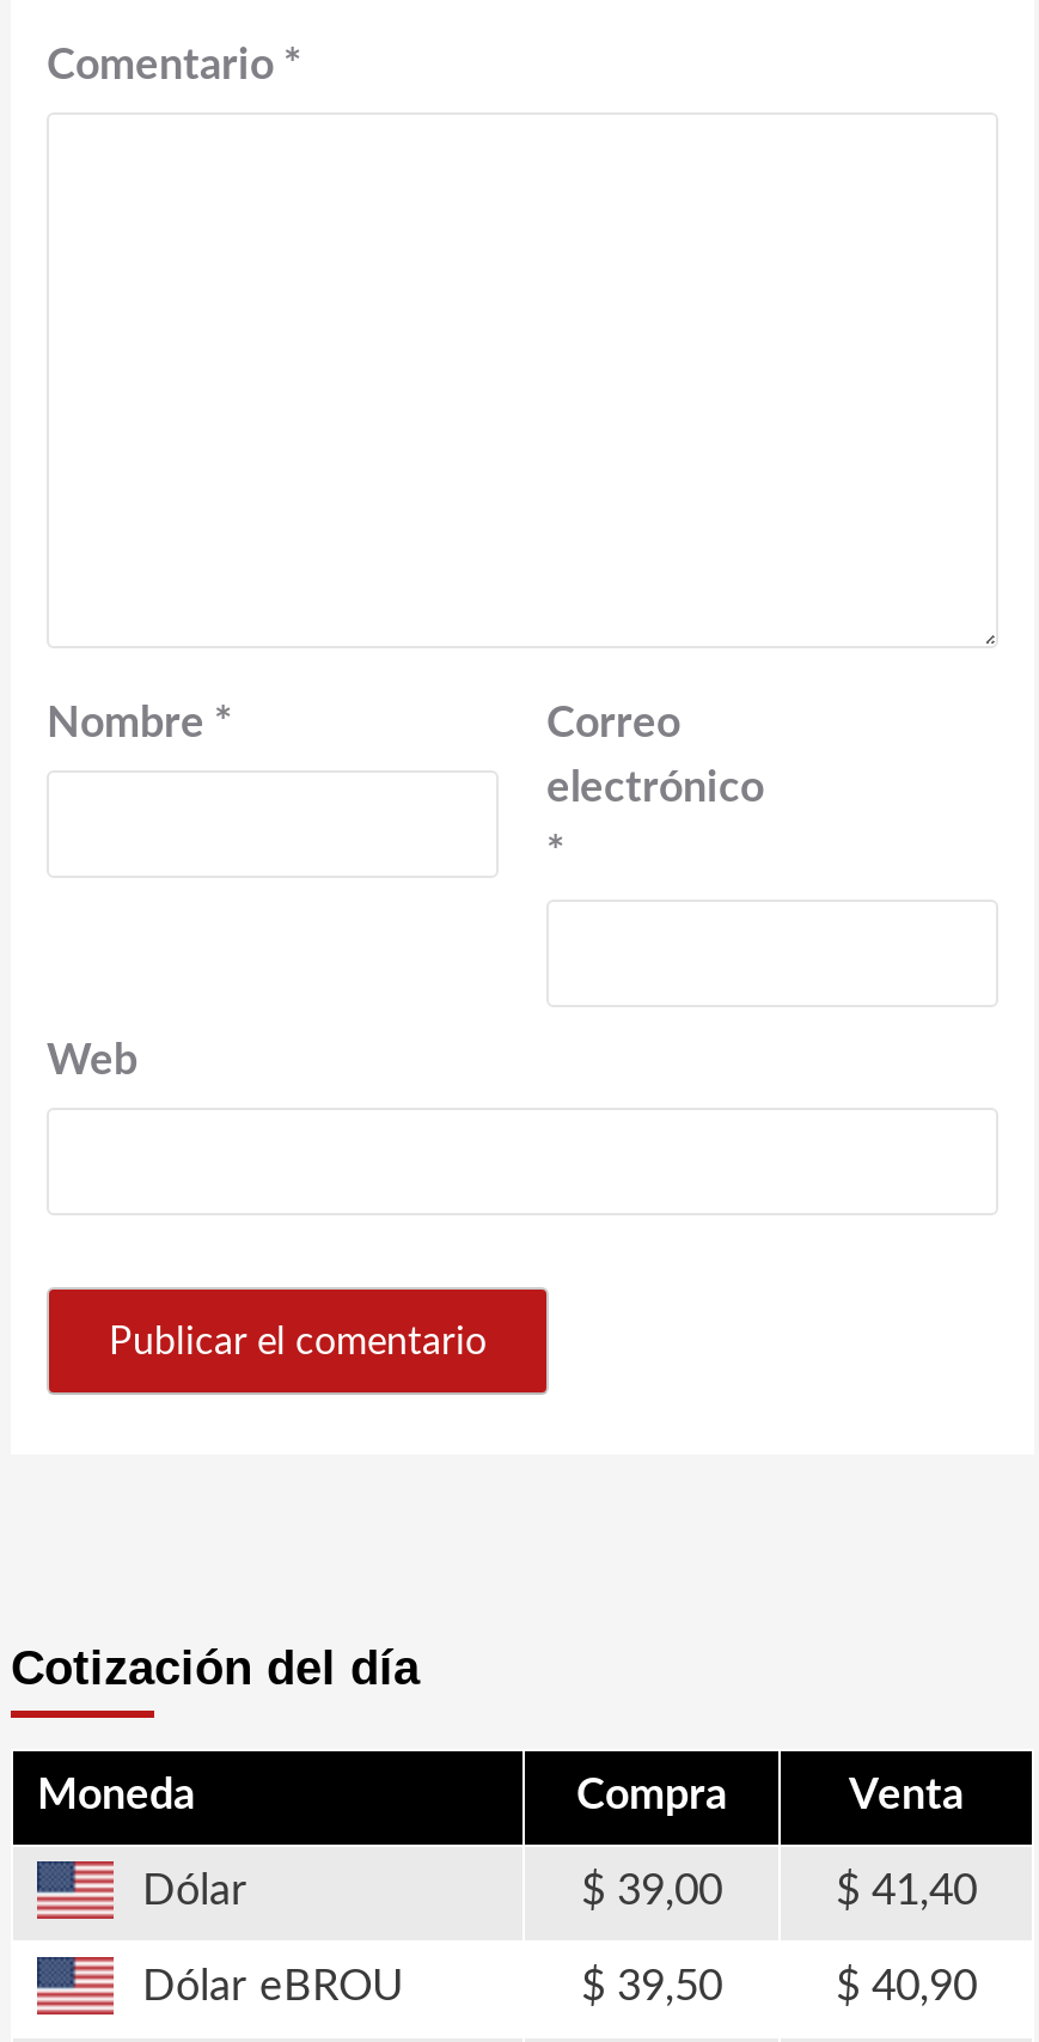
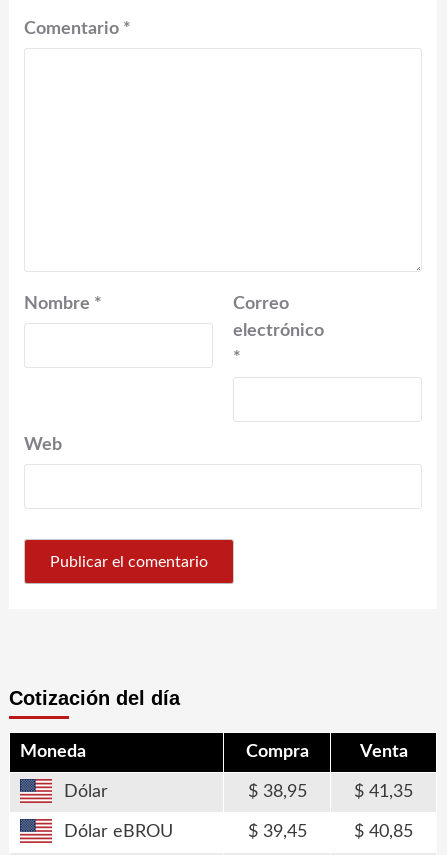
- 39,00
+ 38,95

- 41,40
+ 41,35

- 39,50
+ 39,45

- 40,90
+ 40,85
